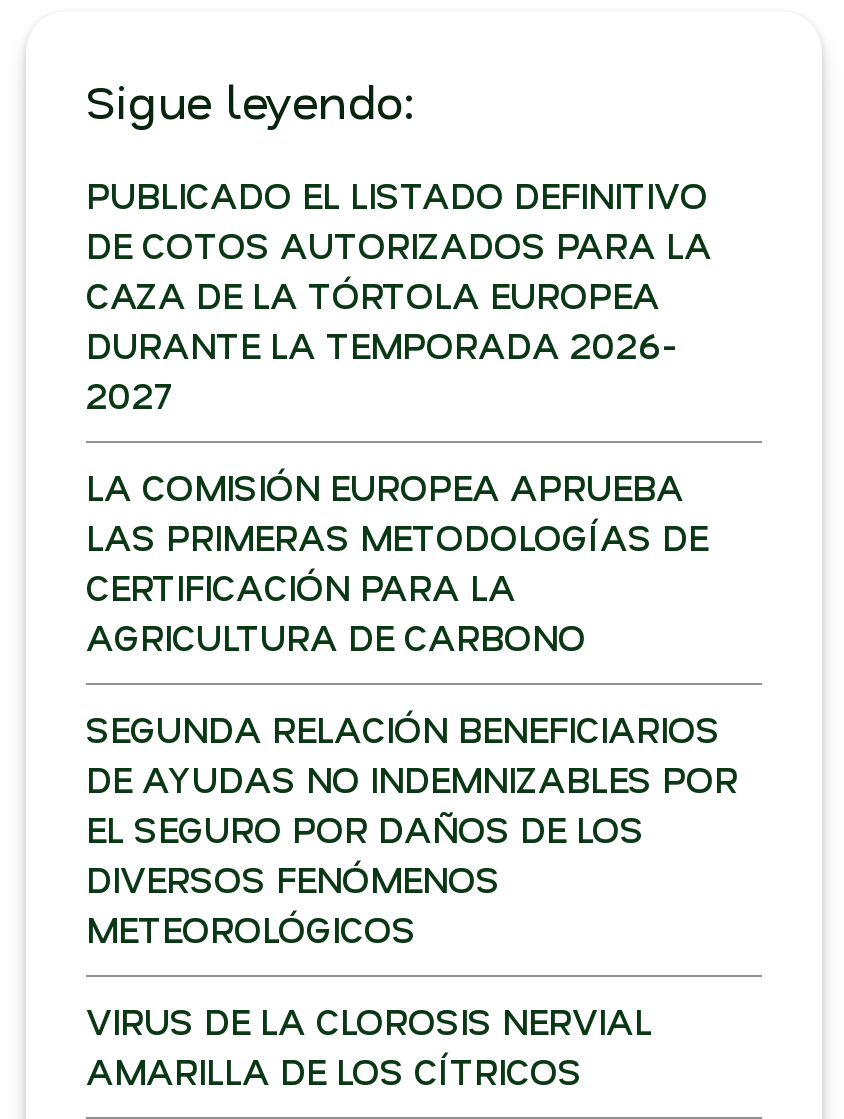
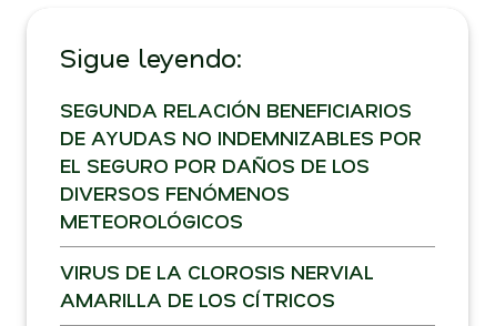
- PUBLICADO EL LISTADO DEFINITIVO
- DE COTOS AUTORIZADOS PARA LA
- CAZA DE LA TÓRTOLA EUROPEA
- DURANTE LA TEMPORADA 2026-
- 2027
- LA COMISIÓN EUROPEA APRUEBA
- LAS PRIMERAS METODOLOGÍAS DE
- CERTIFICACIÓN PARA LA
- AGRICULTURA DE CARBONO
